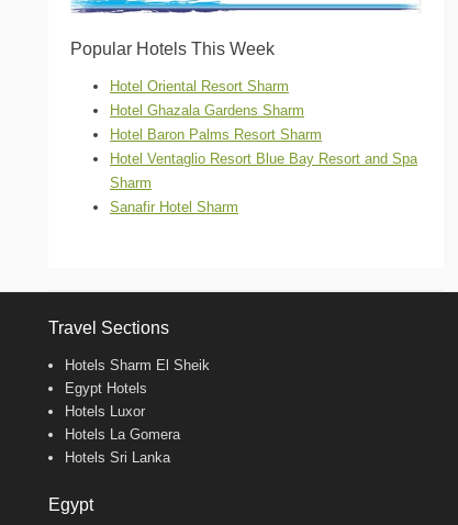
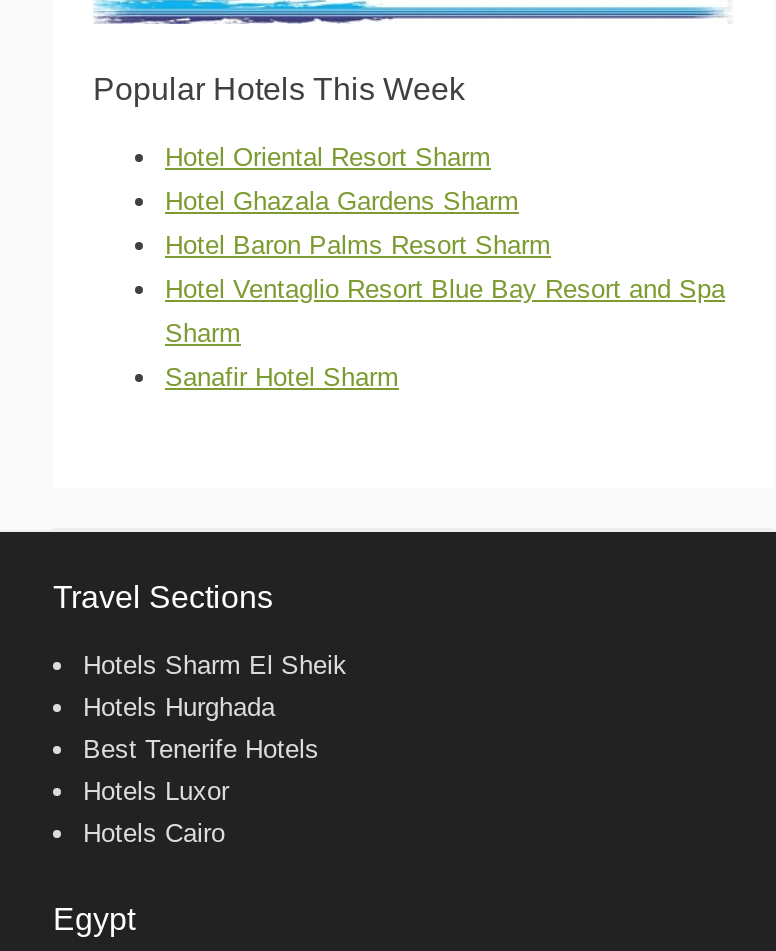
- Egypt Hotels
+ Hotels Hurghada
+ Best Tenerife Hotels

moved down: Hotels Luxor

- Hotels La Gomera
- Hotels Sri Lanka
+ Hotels Cairo
